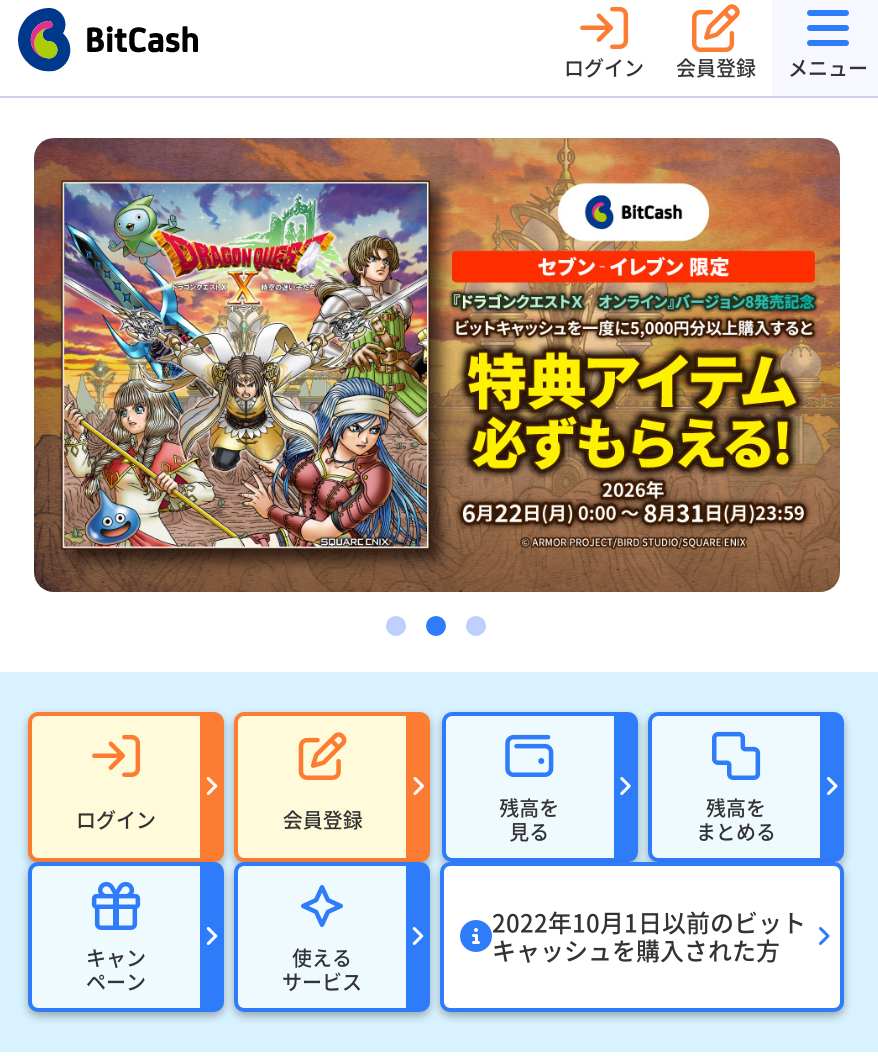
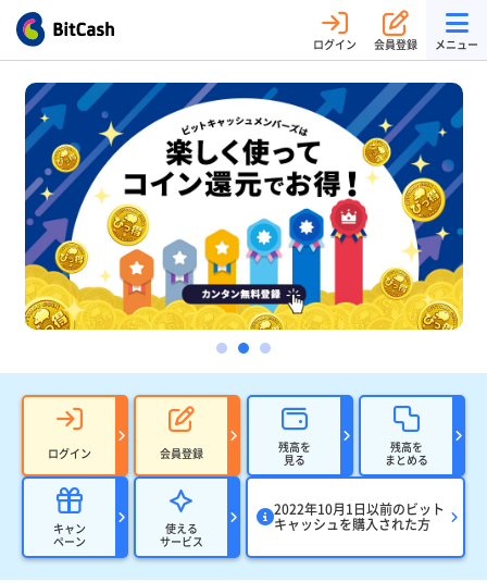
- [image]
+ [image]
